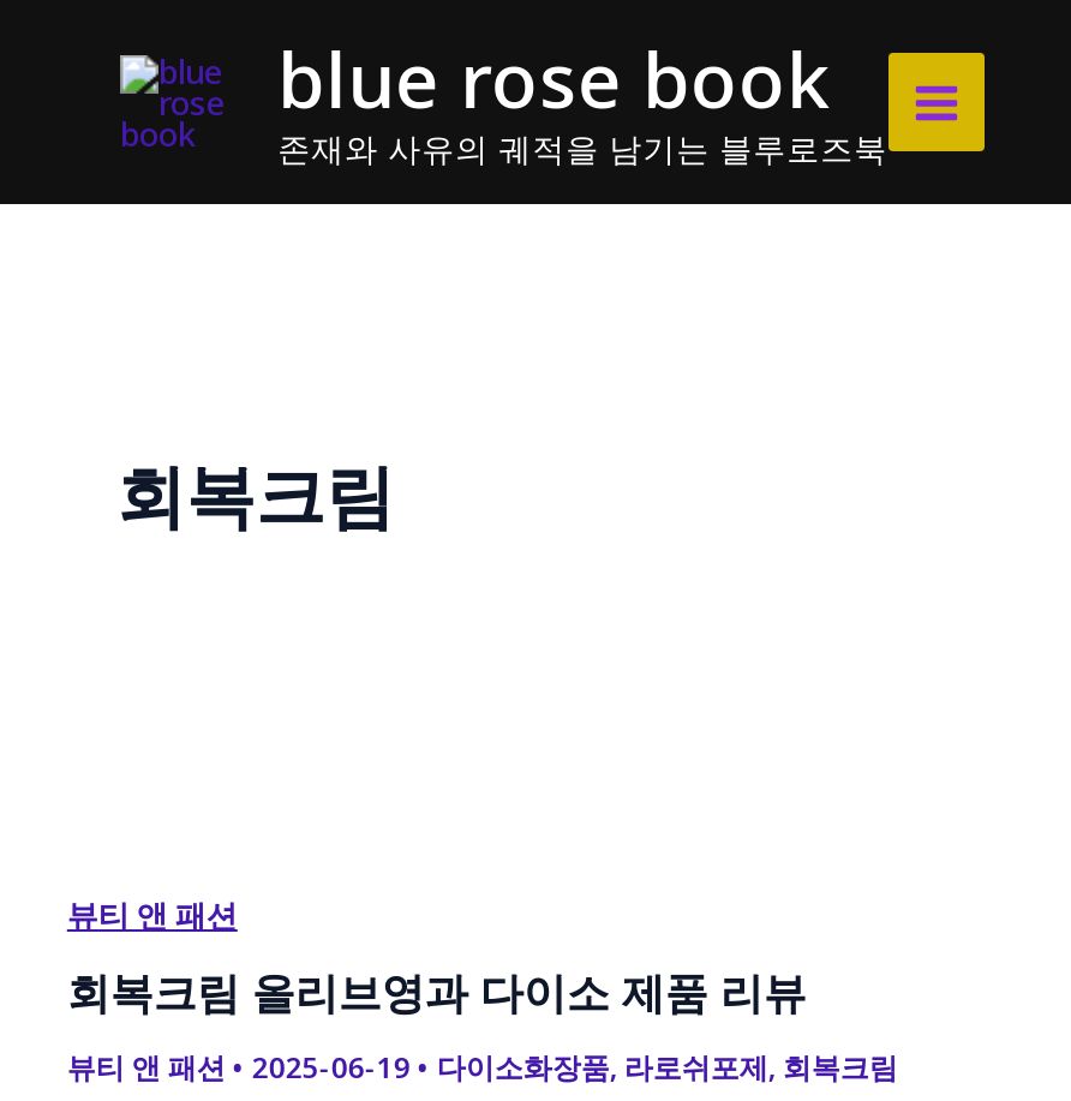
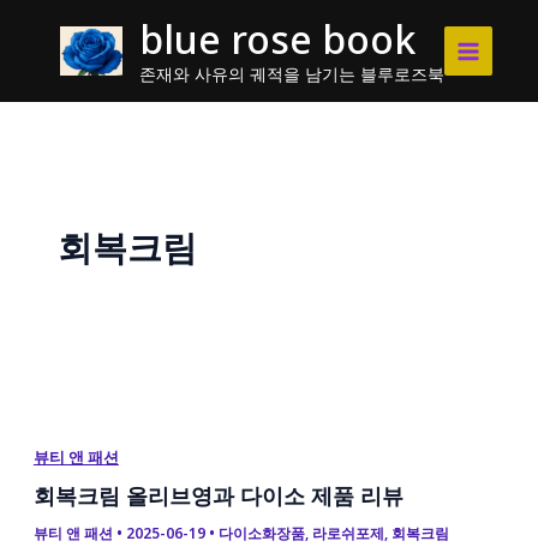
- [image]
+ [image]
